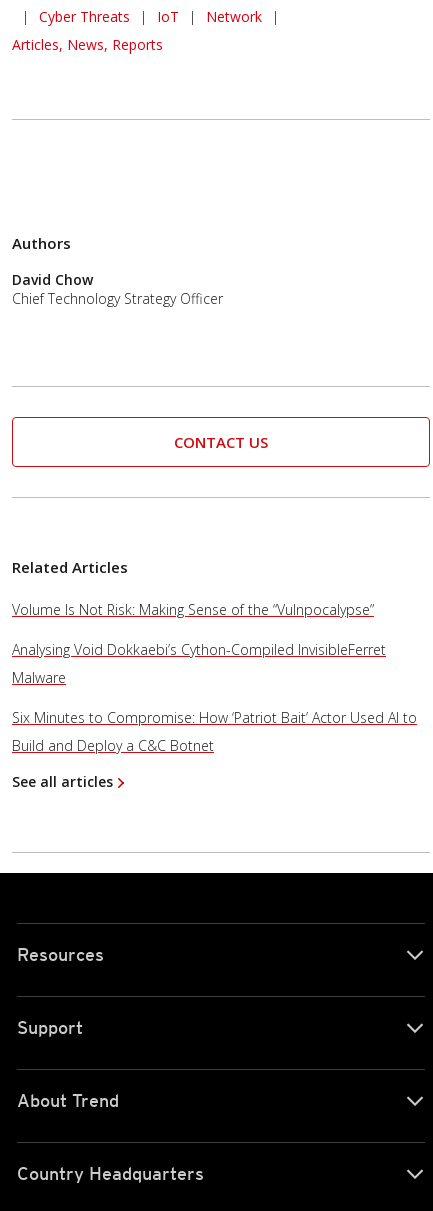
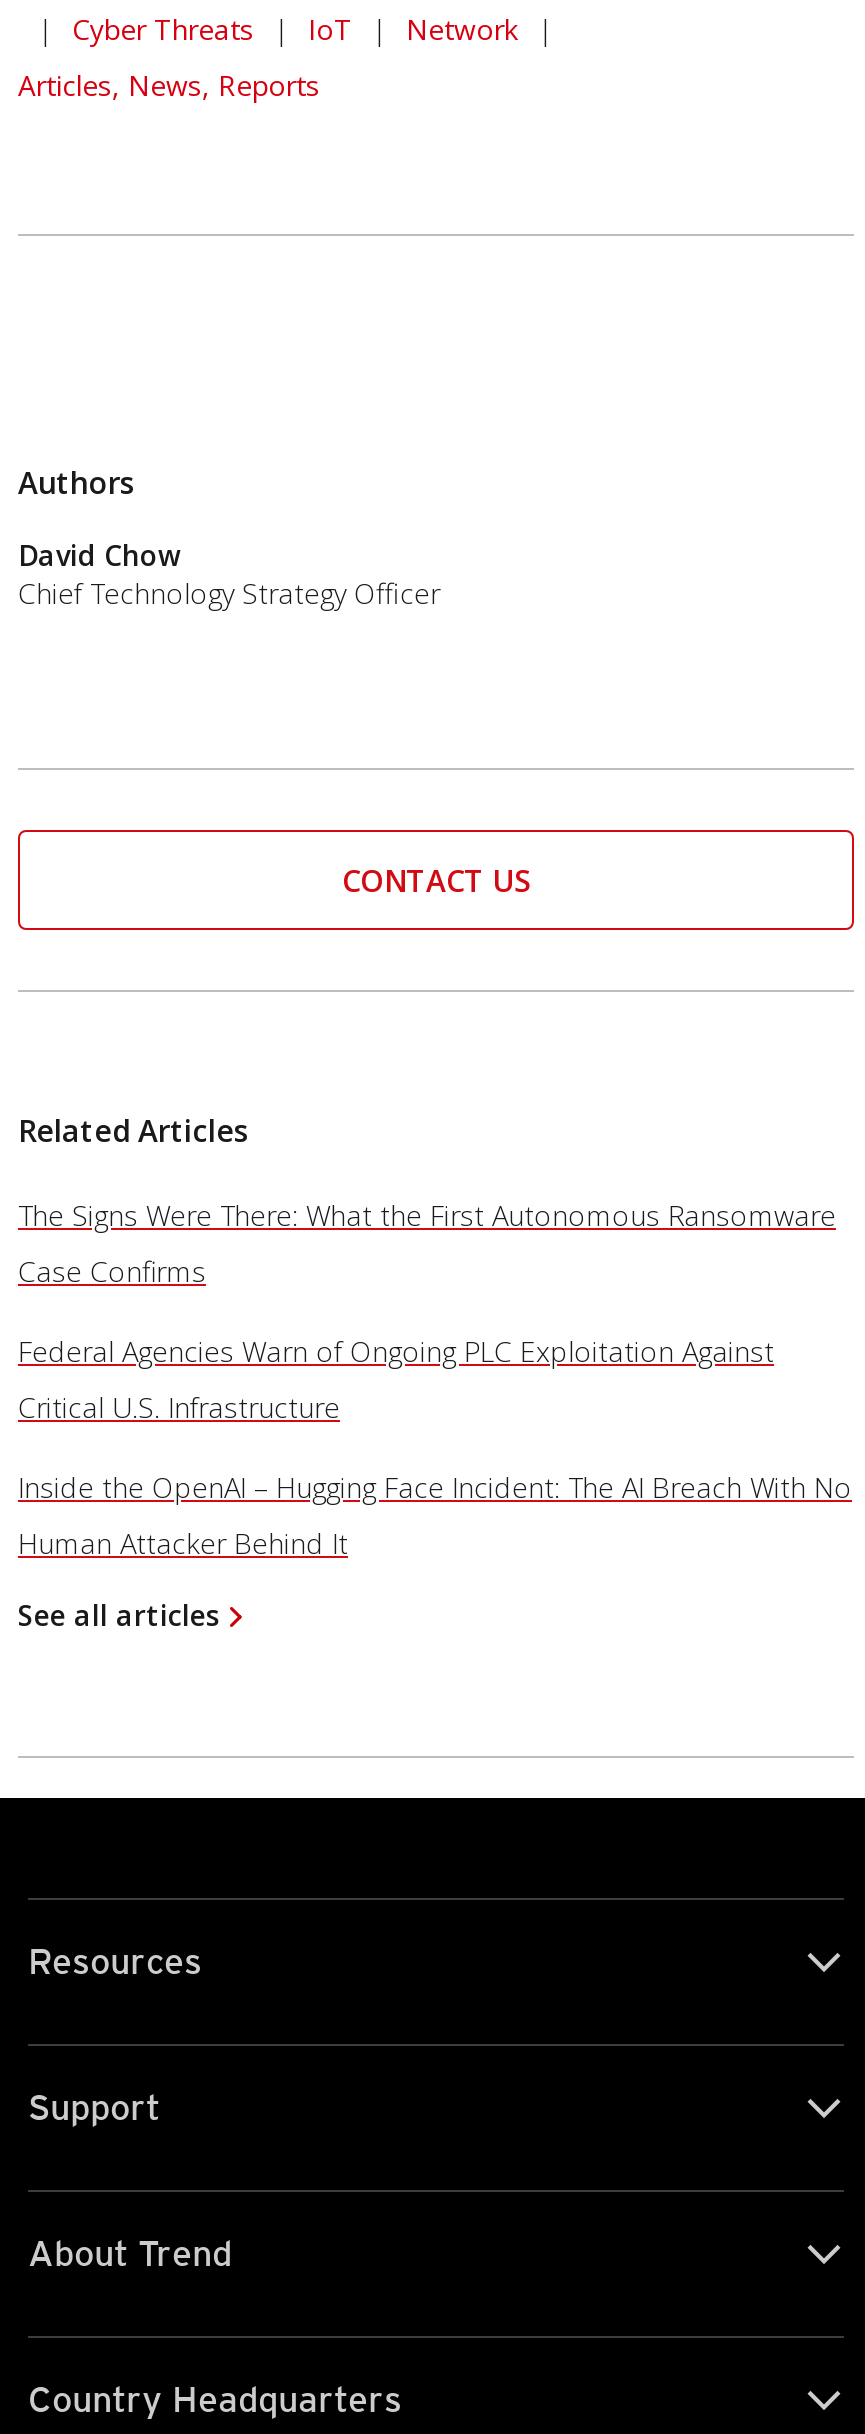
- Volume Is Not Risk: Making Sense of the “Vulnpocalypse”
- Analysing Void Dokkaebi’s Cython-Compiled InvisibleFerret
- Malware
- Six Minutes to Compromise: How ‘Patriot Bait’ Actor Used AI to
- Build and Deploy a C&C Botnet
+ The Signs Were There: What the First Autonomous Ransomware
+ Case Confirms
+ Federal Agencies Warn of Ongoing PLC Exploitation Against
+ Critical U.S. Infrastructure
+ Inside the OpenAI – Hugging Face Incident: The AI Breach With No
+ Human Attacker Behind It
